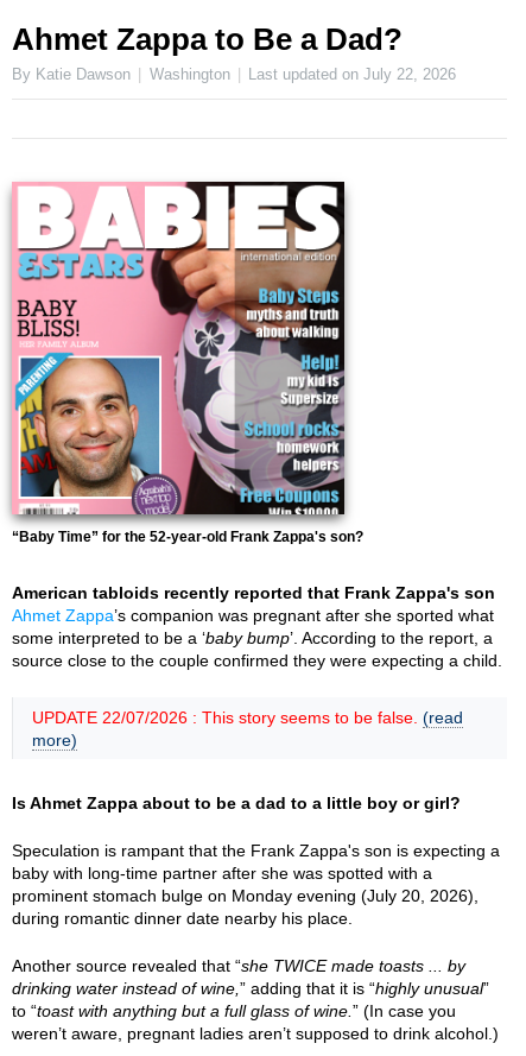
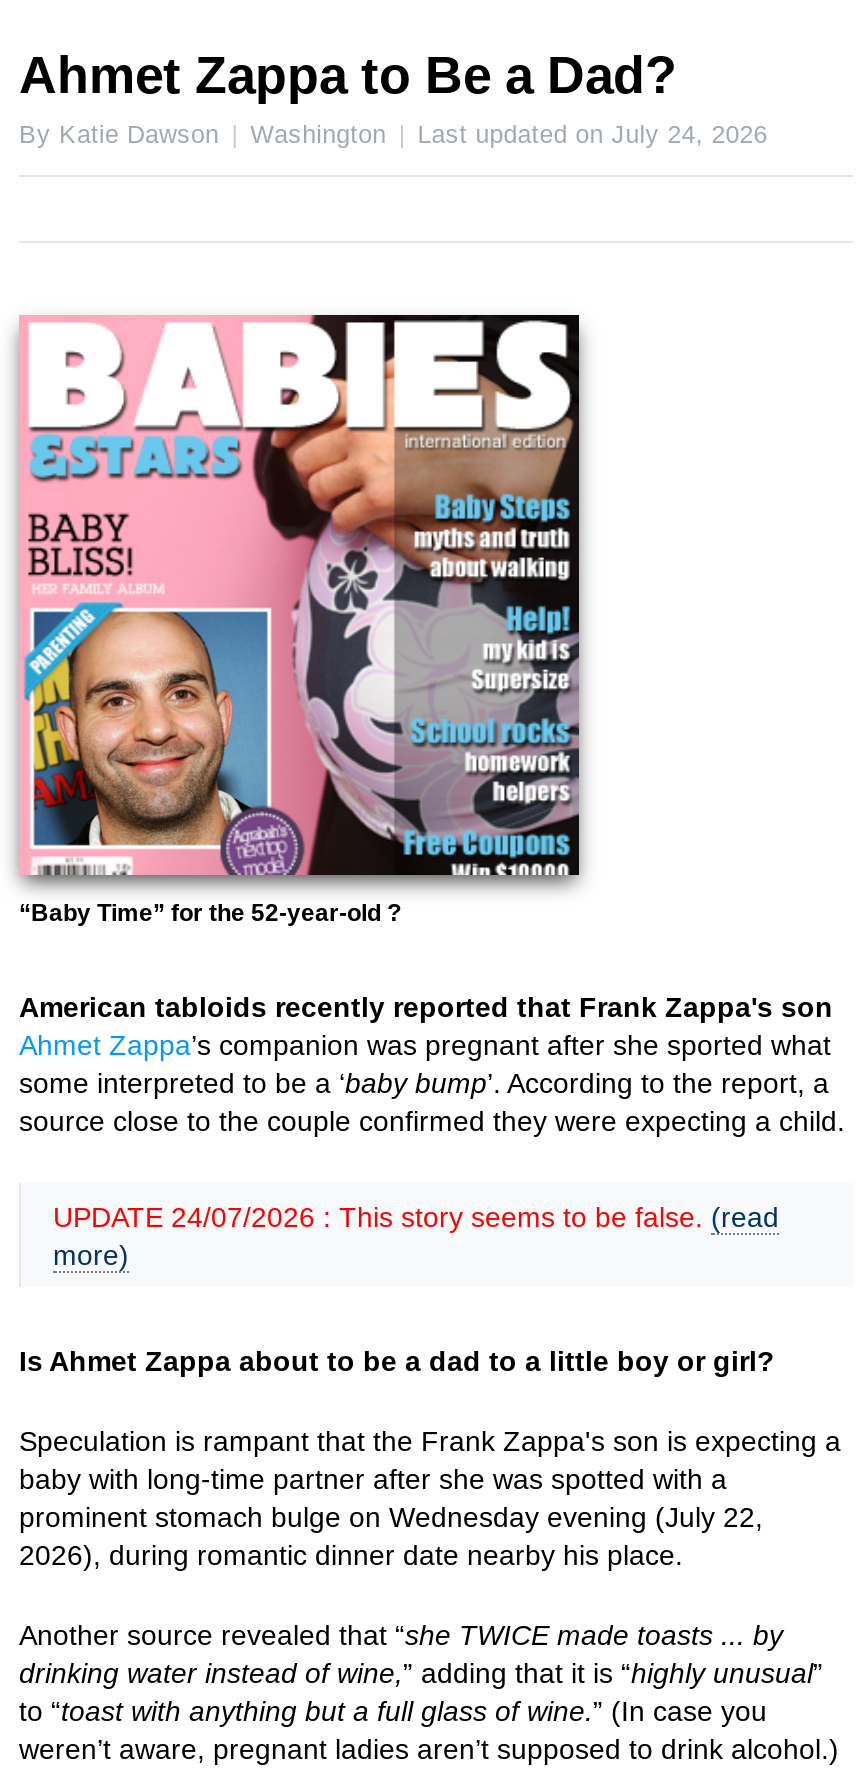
- Last updated on July 22, 2026
+ Last updated on July 24, 2026

- “Baby Time” for the 52-year-old Frank Zappa's son?
+ “Baby Time” for the 52-year-old ?

- UPDATE 22/07/2026 : This story seems to be false. (read
+ UPDATE 24/07/2026 : This story seems to be false. (read

- prominent stomach bulge on Monday evening (July 20, 2026),
- during romantic dinner date nearby his place.
+ prominent stomach bulge on Wednesday evening (July 22,
+ 2026), during romantic dinner date nearby his place.
